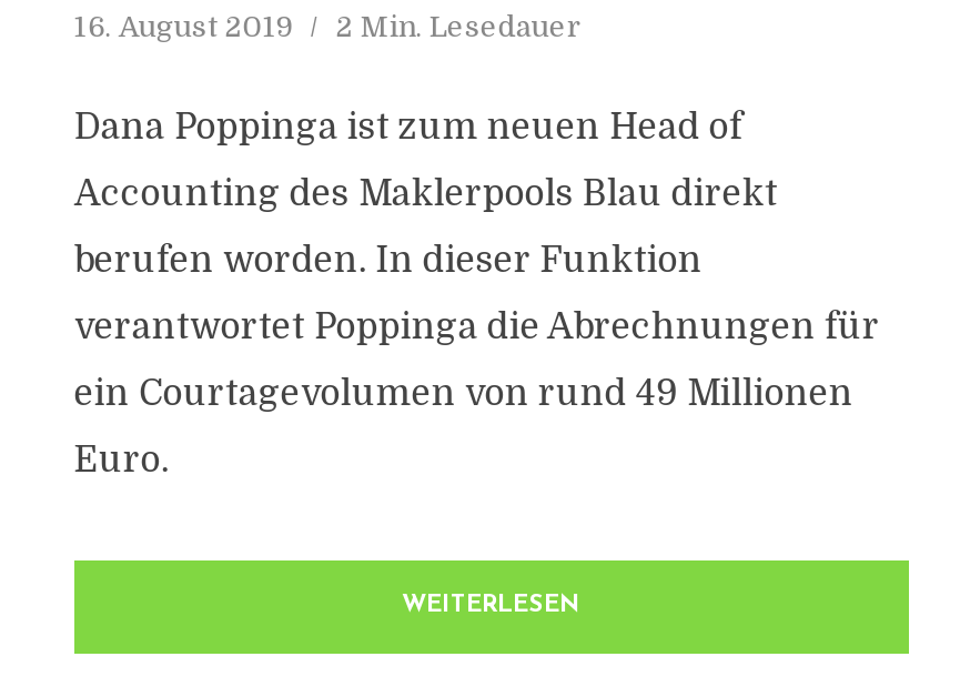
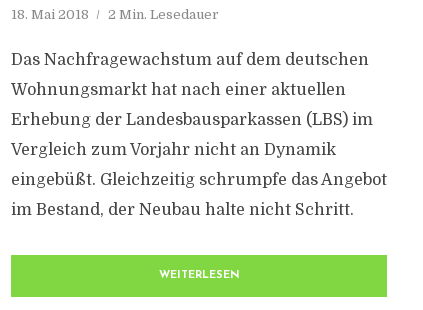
- 16. August 2019 2 Min. Lesedauer
+ 18. Mai 2018 2 Min. Lesedauer

- Dana Poppinga ist zum neuen Head of
+ Das Nachfragewachstum auf dem deutschen

- Accounting des Maklerpools Blau direkt
+ Wohnungsmarkt hat nach einer aktuellen

- berufen worden. In dieser Funktion
+ Erhebung der Landesbausparkassen (LBS) im

- verantwortet Poppinga die Abrechnungen für
+ Vergleich zum Vorjahr nicht an Dynamik

- ein Courtagevolumen von rund 49 Millionen
+ eingebüßt. Gleichzeitig schrumpfe das Angebot

- Euro.
+ im Bestand, der Neubau halte nicht Schritt.
